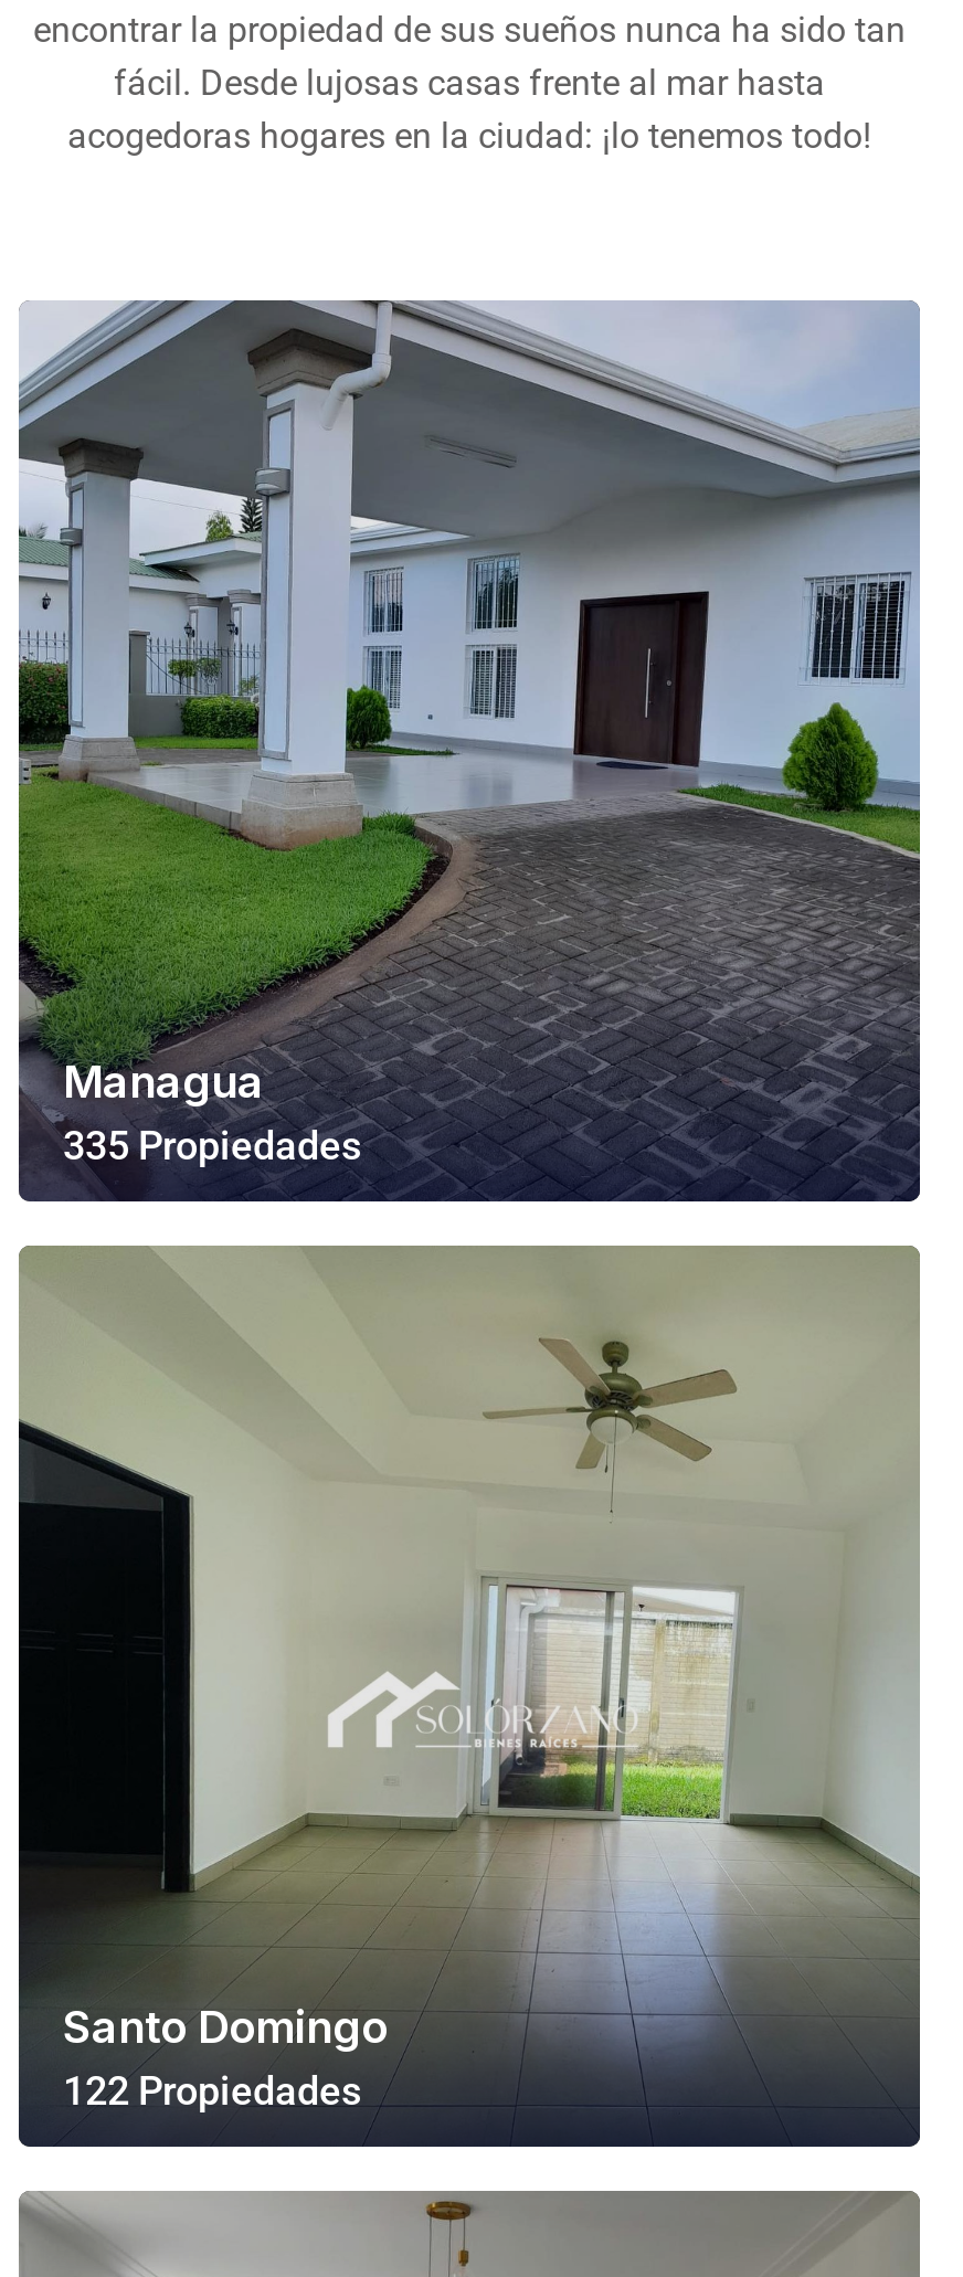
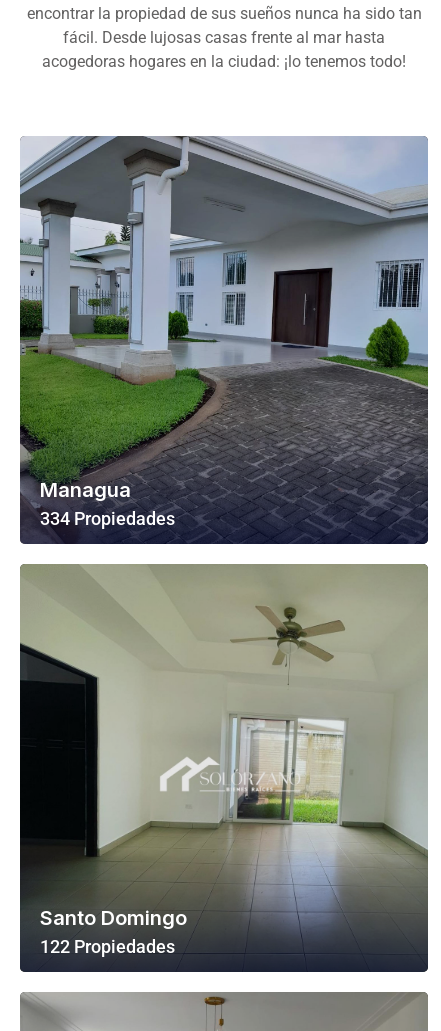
- 335 Propiedades
+ 334 Propiedades
